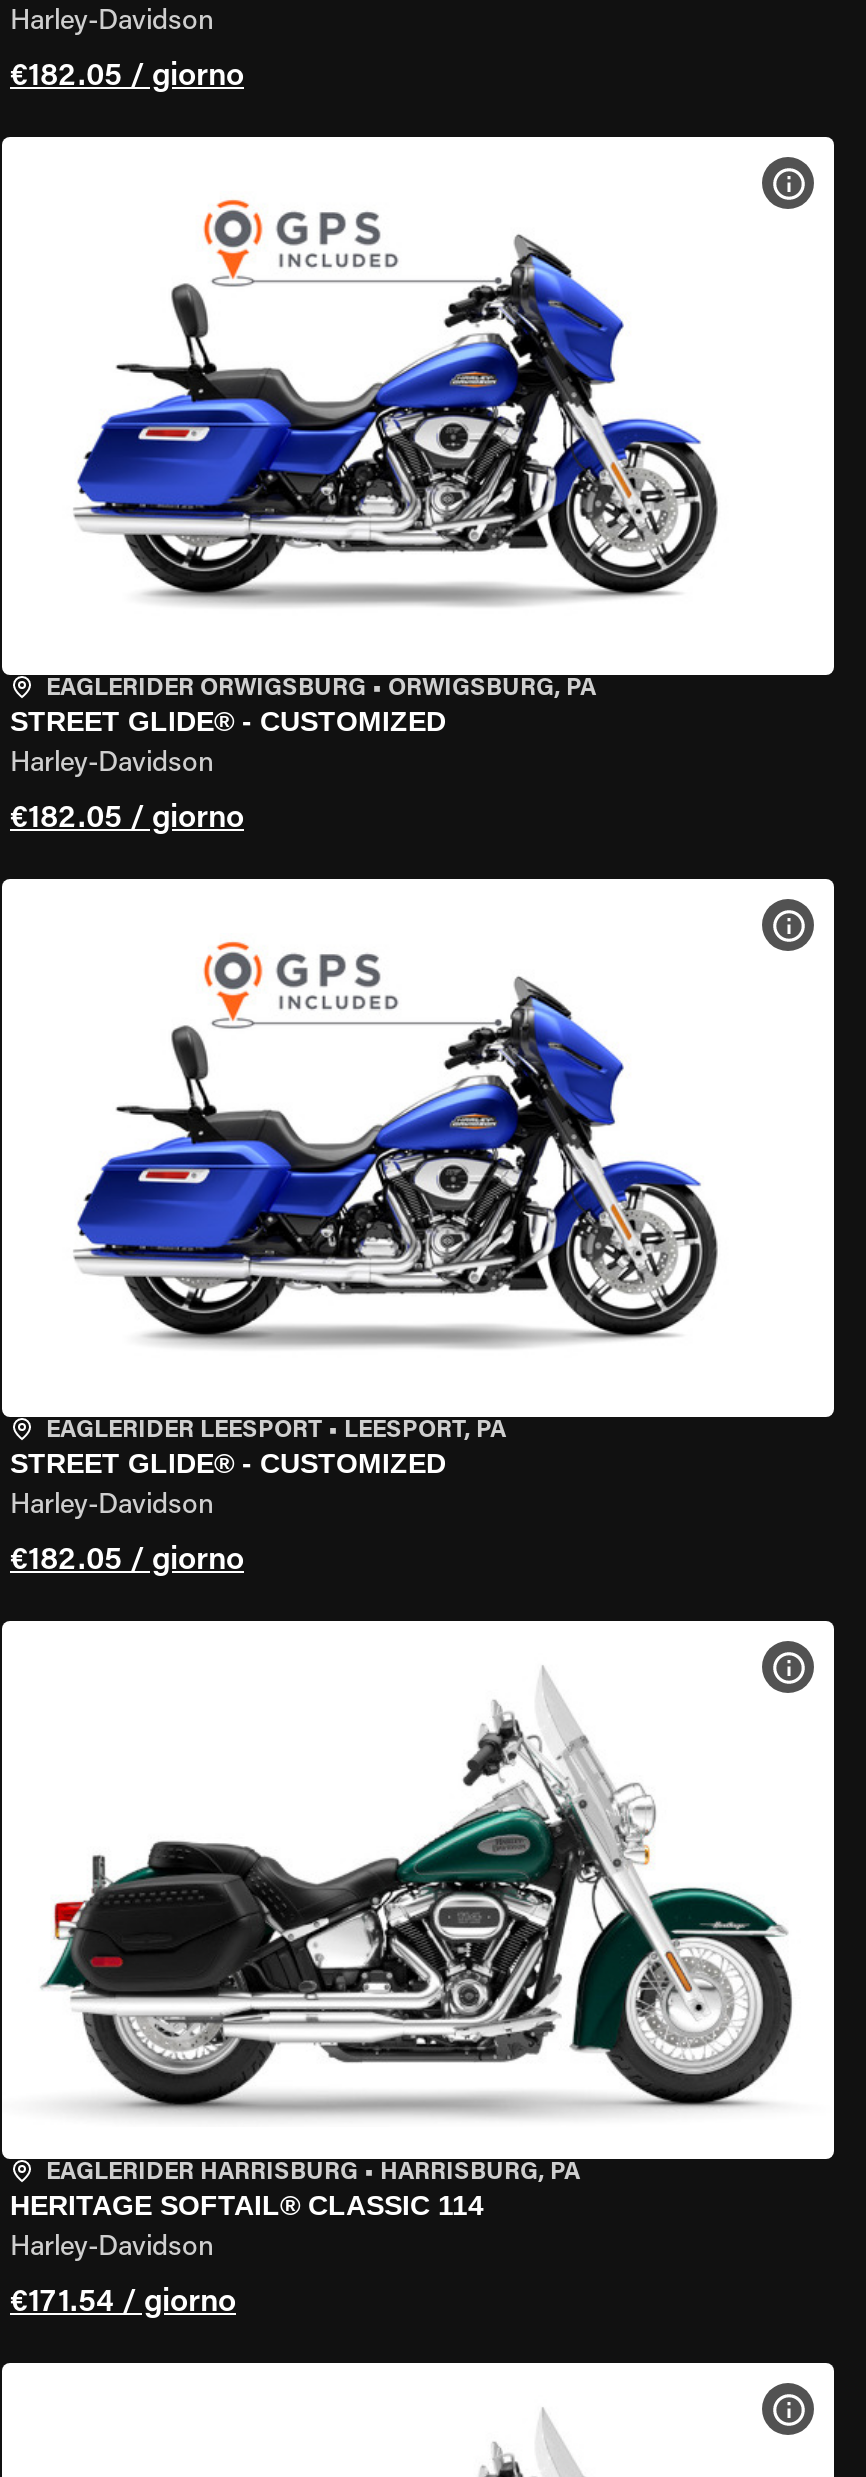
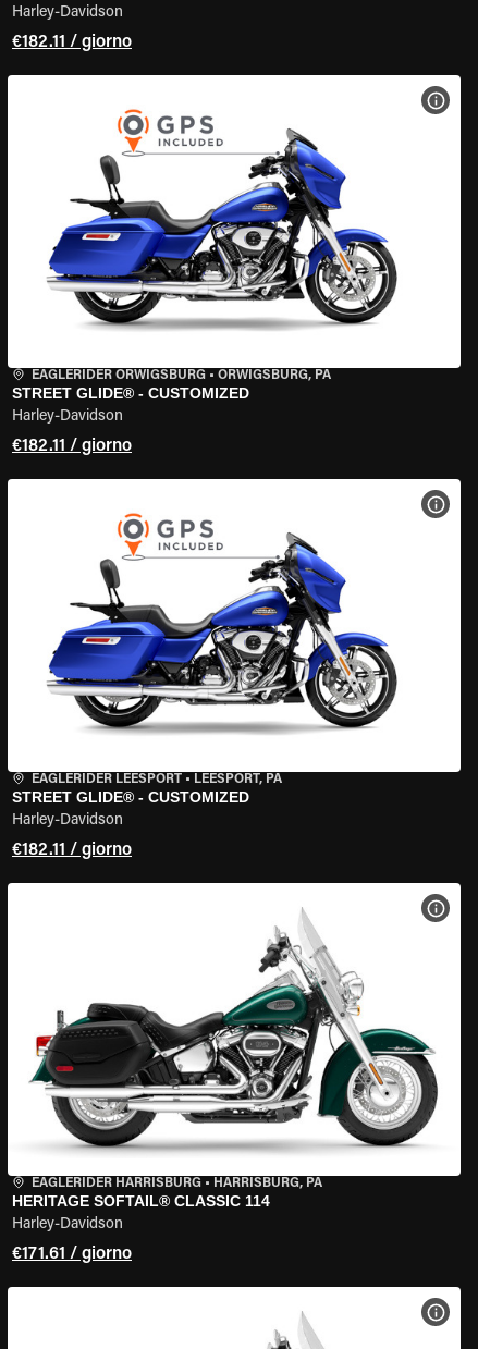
- €182.05 / giorno
+ €182.11 / giorno

- €182.05 / giorno
+ €182.11 / giorno

- €182.05 / giorno
+ €182.11 / giorno

- €171.54 / giorno
+ €171.61 / giorno
